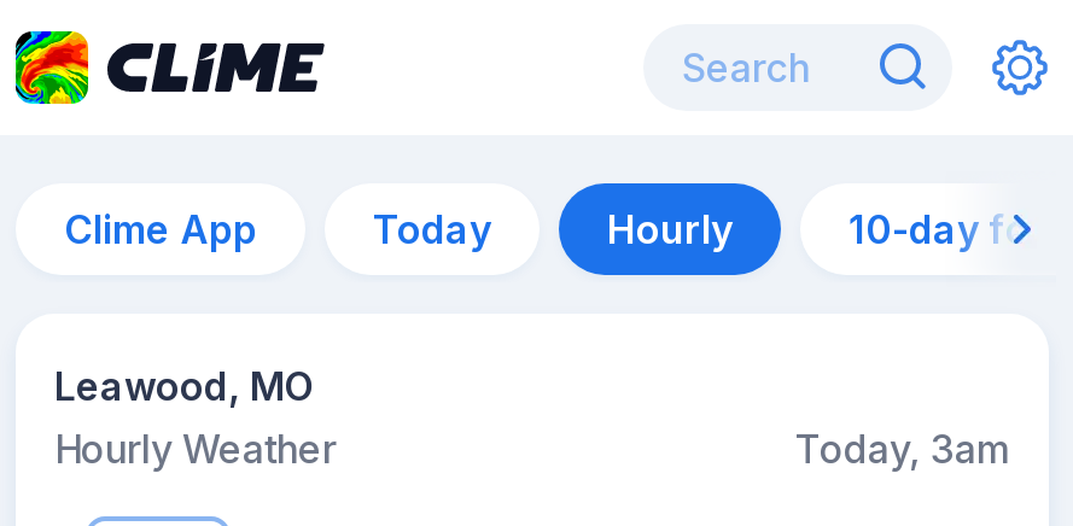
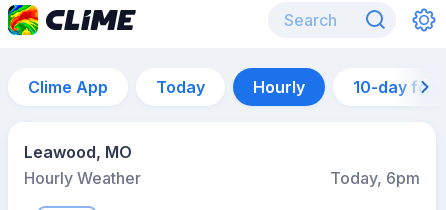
- Today, 3am
+ Today, 6pm
